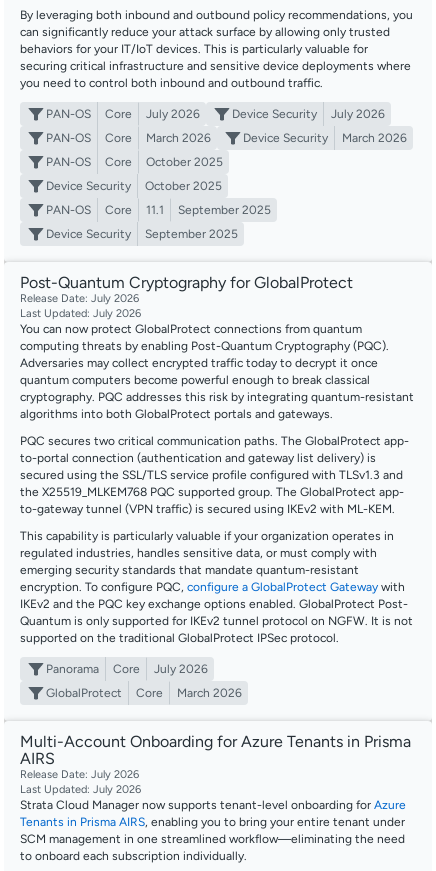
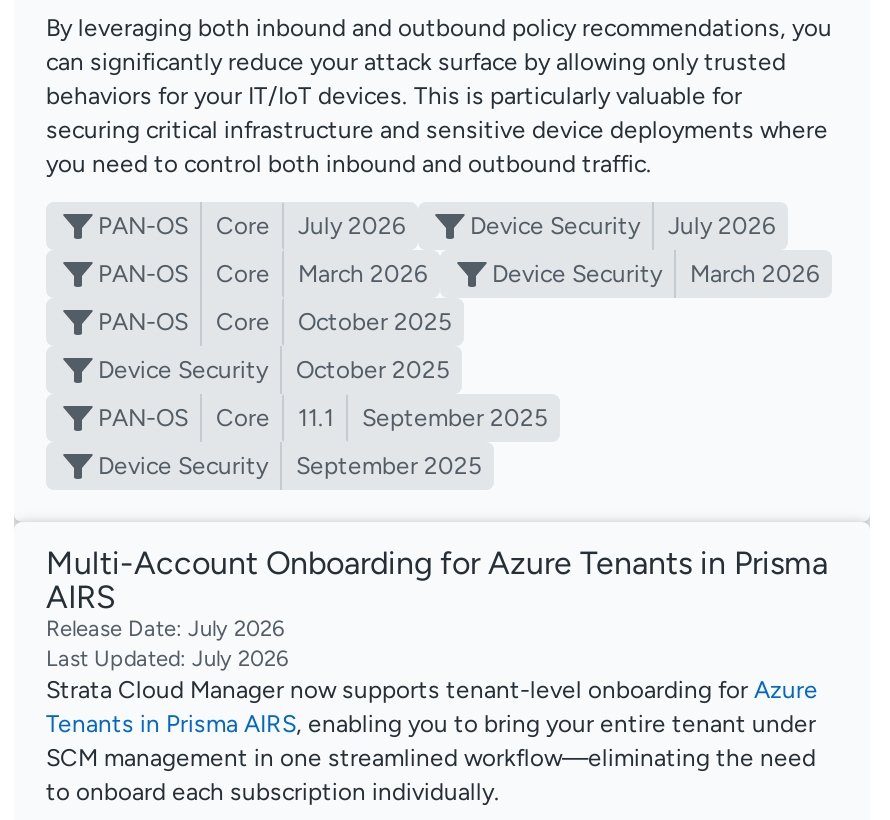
- Post-Quantum Cryptography for GlobalProtect
- Release Date: July 2026
- Last Updated: July 2026
- You can now protect GlobalProtect connections from quantum
- computing threats by enabling Post-Quantum Cryptography (PQC).
- Adversaries may collect encrypted traffic today to decrypt it once
- quantum computers become powerful enough to break classical
- cryptography. PQC addresses this risk by integrating quantum-resistant
- algorithms into both GlobalProtect portals and gateways.
- PQC secures two critical communication paths. The GlobalProtect app-
- to-portal connection (authentication and gateway list delivery) is
- secured using the SSL/TLS service profile configured with TLSv1.3 and
- the X25519_MLKEM768 PQC supported group. The GlobalProtect app-
- to-gateway tunnel (VPN traffic) is secured using IKEv2 with ML-KEM.
- This capability is particularly valuable if your organization operates in
- regulated industries, handles sensitive data, or must comply with
- emerging security standards that mandate quantum-resistant
- encryption. To configure PQC, configure a GlobalProtect Gateway with
- IKEv2 and the PQC key exchange options enabled. GlobalProtect Post-
- Quantum is only supported for IKEv2 tunnel protocol on NGFW. It is not
- supported on the traditional GlobalProtect IPSec protocol.
- Panorama
- Core
- July 2026
- GlobalProtect
- Core
- March 2026
